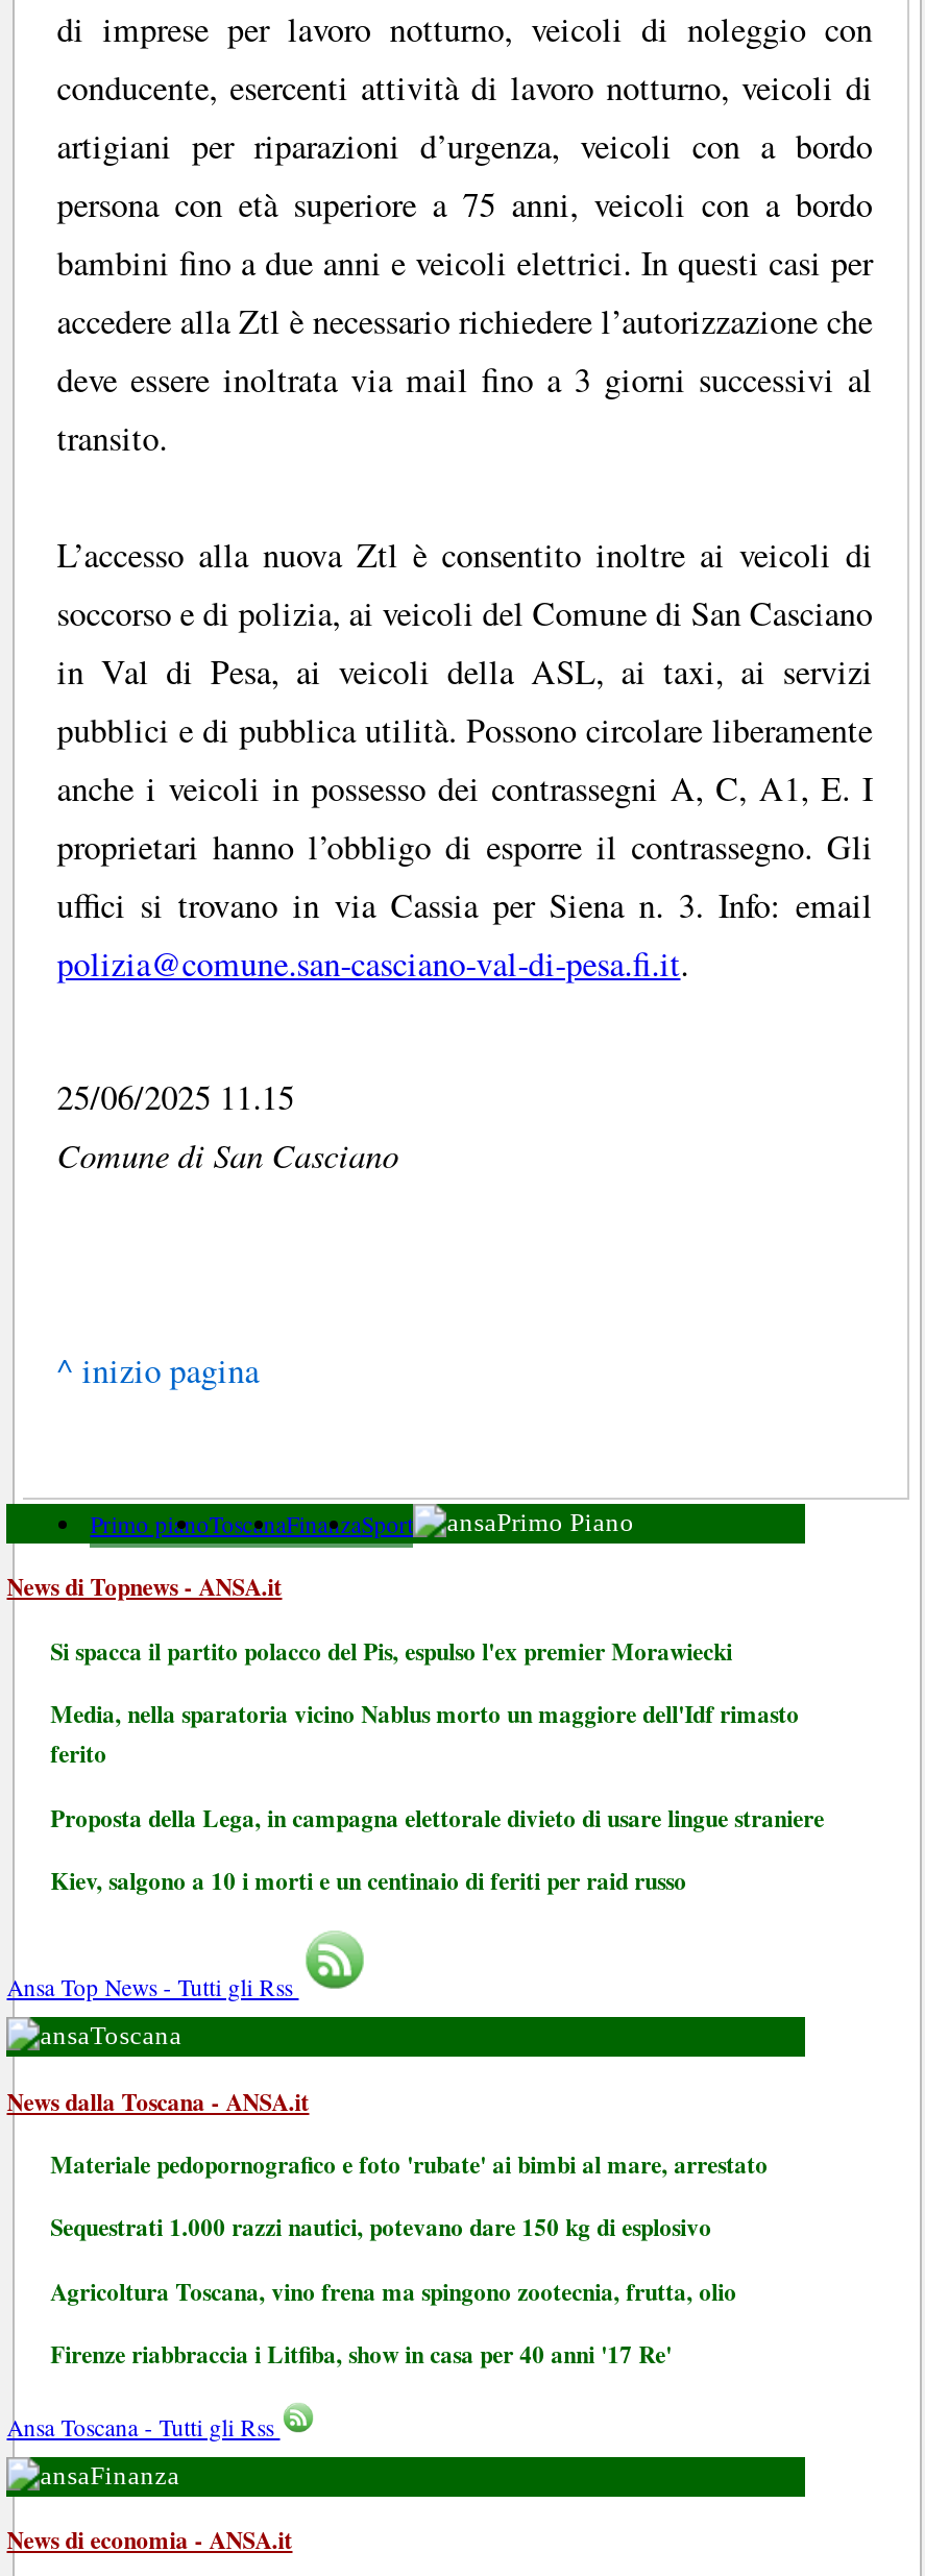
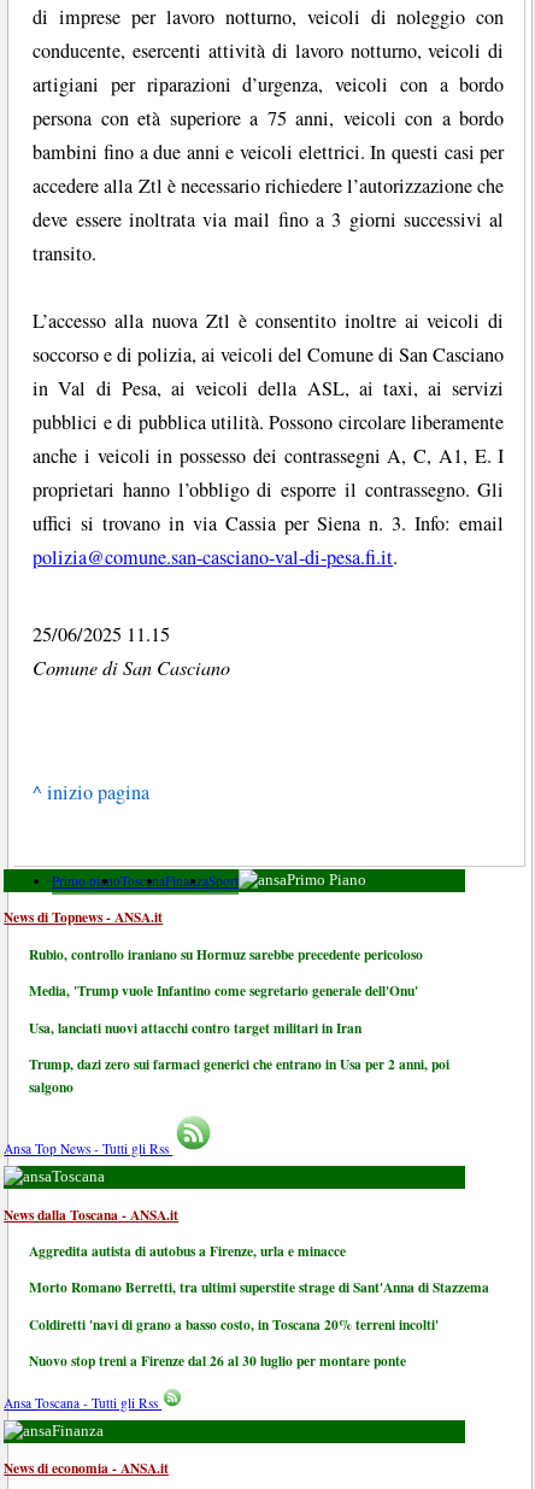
- Si spacca il partito polacco del Pis, espulso l'ex premier Morawiecki
+ Rubio, controllo iraniano su Hormuz sarebbe precedente pericoloso

- Media, nella sparatoria vicino Nablus morto un maggiore dell'Idf rimasto
- ferito
+ Media, 'Trump vuole Infantino come segretario generale dell'Onu'

- Proposta della Lega, in campagna elettorale divieto di usare lingue straniere
+ Usa, lanciati nuovi attacchi contro target militari in Iran

- Kiev, salgono a 10 i morti e un centinaio di feriti per raid russo
+ Trump, dazi zero sui farmaci generici che entrano in Usa per 2 anni, poi
+ salgono

- Materiale pedopornografico e foto 'rubate' ai bimbi al mare, arrestato
+ Aggredita autista di autobus a Firenze, urla e minacce

- Sequestrati 1.000 razzi nautici, potevano dare 150 kg di esplosivo
+ Morto Romano Berretti, tra ultimi superstite strage di Sant'Anna di Stazzema

- Agricoltura Toscana, vino frena ma spingono zootecnia, frutta, olio
+ Coldiretti 'navi di grano a basso costo, in Toscana 20% terreni incolti'

- Firenze riabbraccia i Litfiba, show in casa per 40 anni '17 Re'
+ Nuovo stop treni a Firenze dal 26 al 30 luglio per montare ponte
